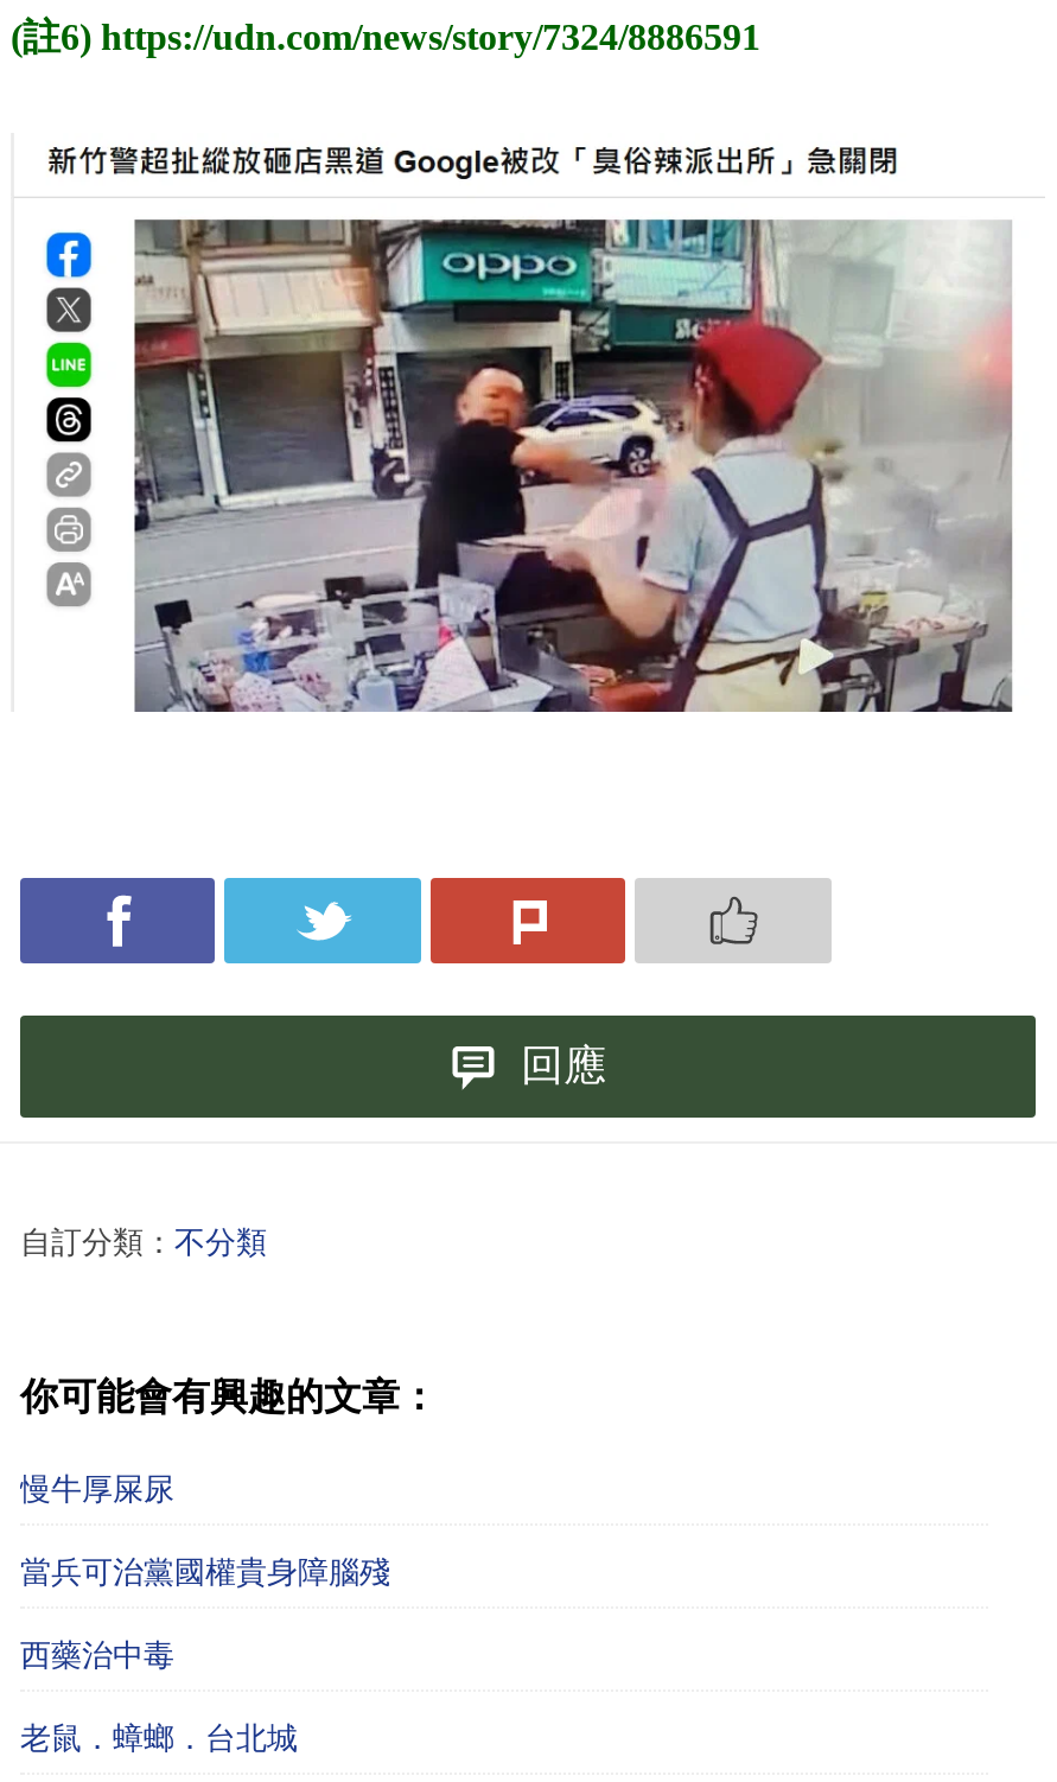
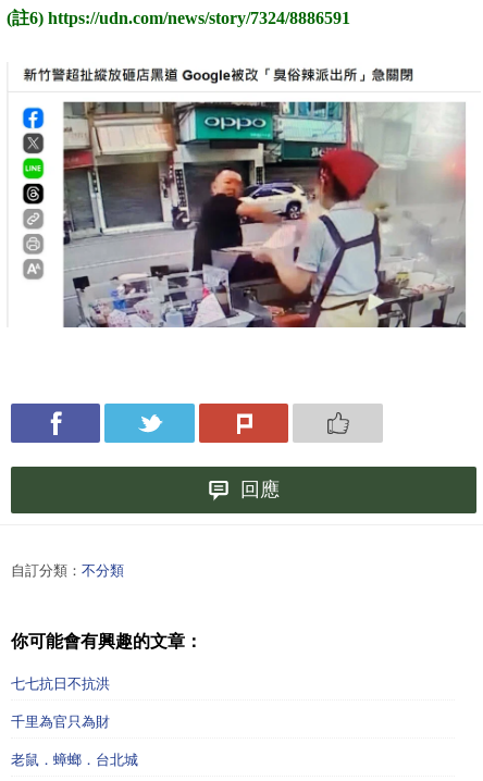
- 慢牛厚屎尿
- 當兵可治黨國權貴身障腦殘
- 西藥治中毒
+ 七七抗日不抗洪
+ 千里為官只為財
